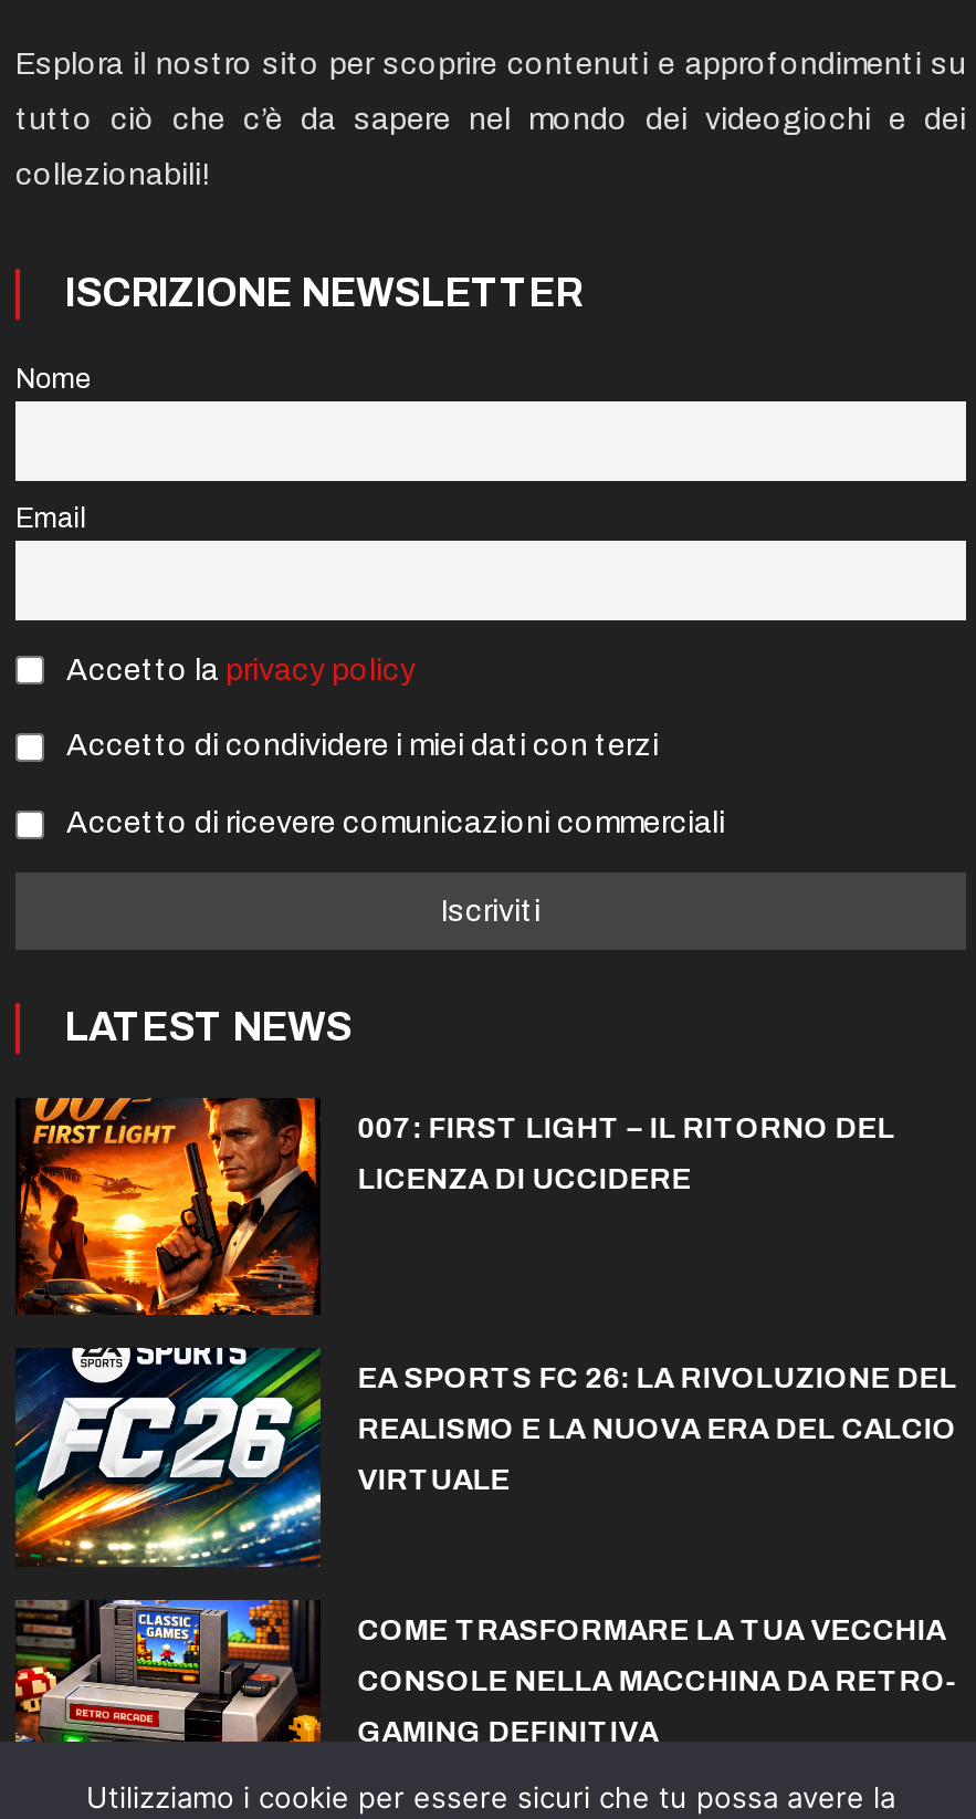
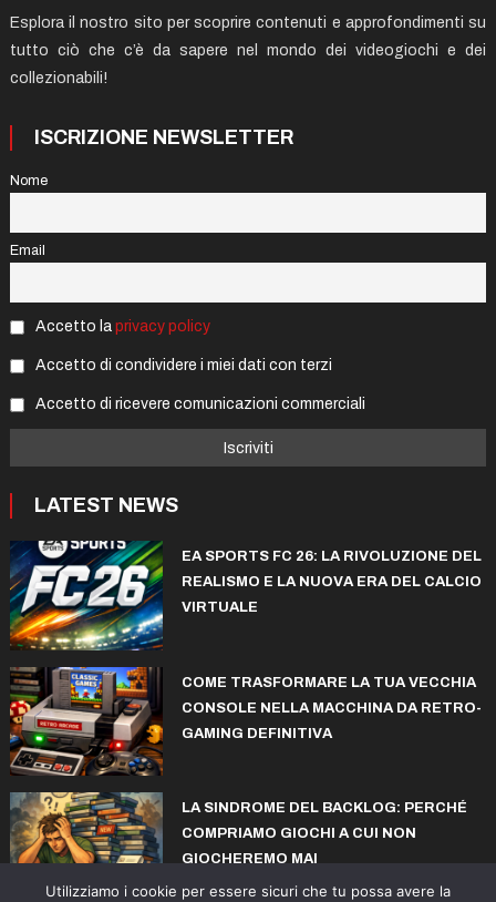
- [image]
- 007: FIRST LIGHT – IL RITORNO DEL
- LICENZA DI UCCIDERE

moved up: [image] | EA SPORTS FC 26: LA RIVOLUZIONE DEL | REALISMO E LA NUOVA ERA DEL CALCIO | VIRTUALE | COME TRASFORMARE LA TUA VECCHIA | CONSOLE NELLA MACCHINA DA RETRO- | GAMING DEFINITIVA

+ [image]
+ LA SINDROME DEL BACKLOG: PERCHÉ
+ COMPRIAMO GIOCHI A CUI NON
+ GIOCHEREMO MAI

+ [image]
